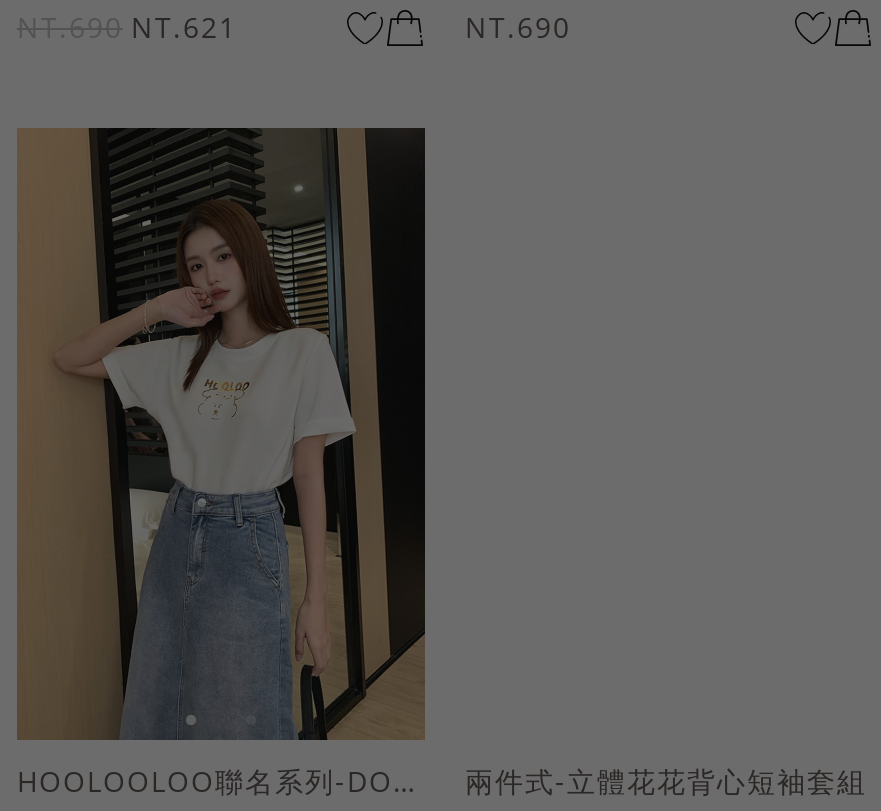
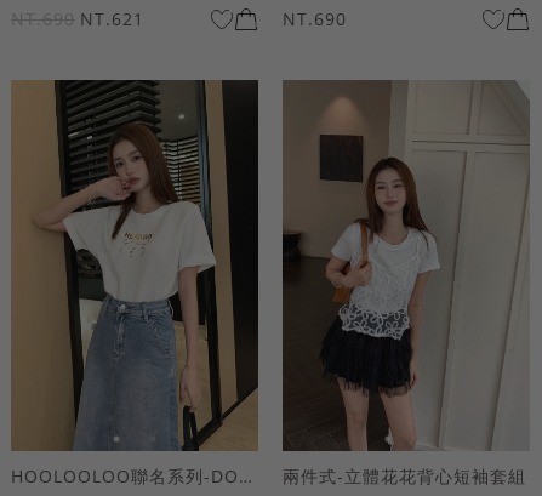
+ [image]
